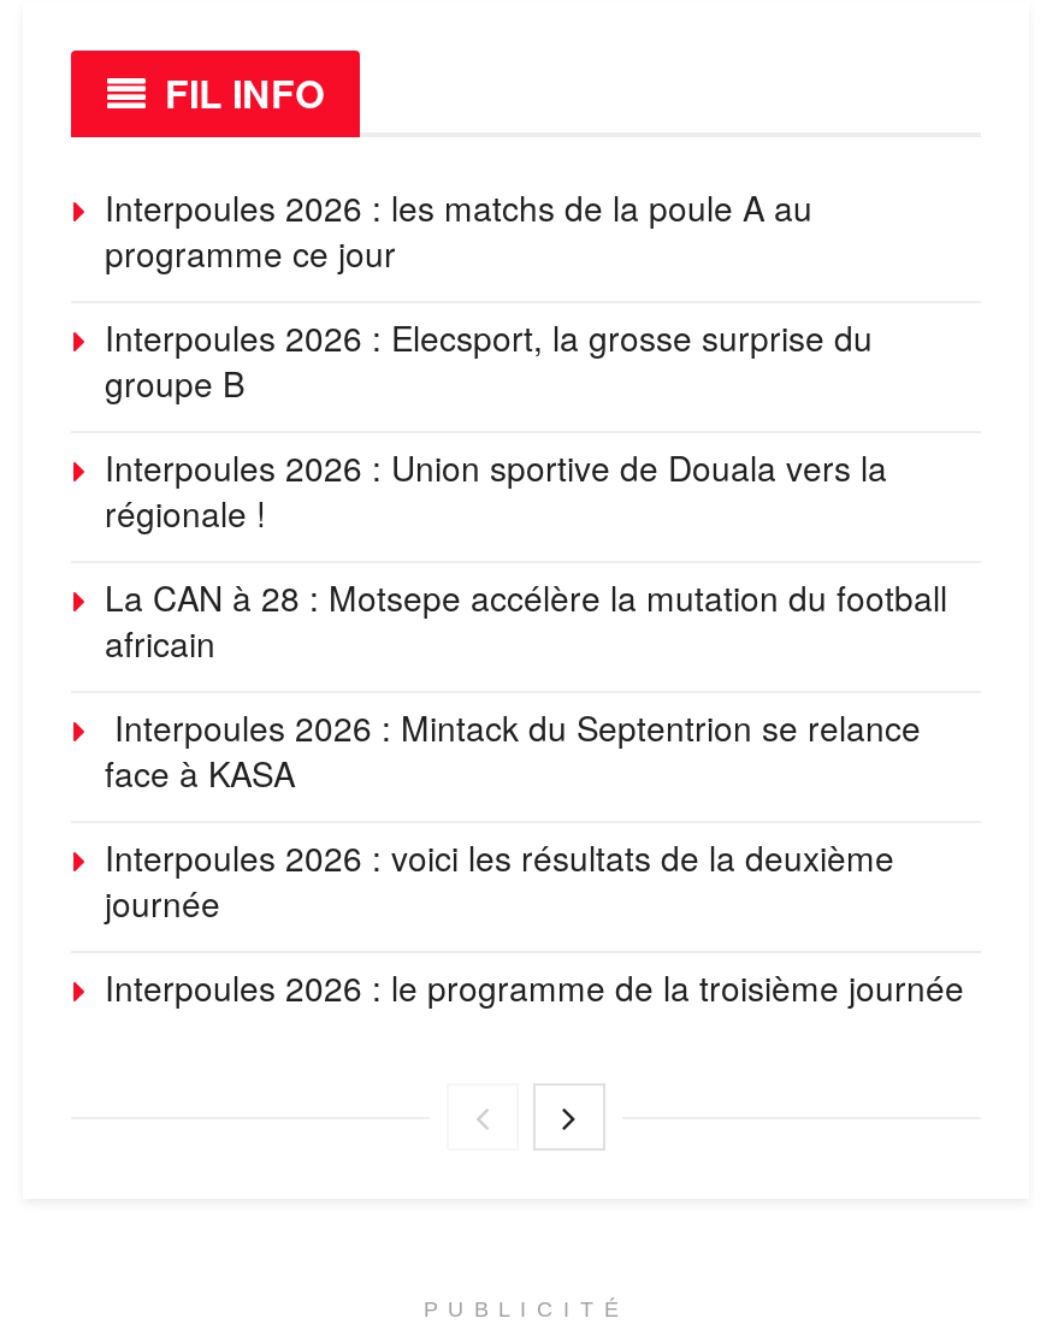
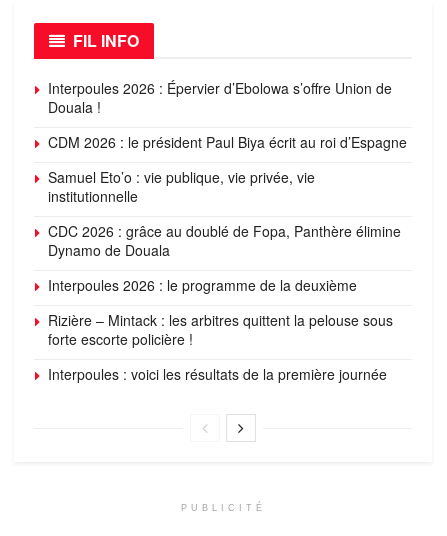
- Interpoules 2026 : les matchs de la poule A au
- programme ce jour
+ Interpoules 2026 : Épervier d’Ebolowa s’offre Union de
+ Douala !

- Interpoules 2026 : Elecsport, la grosse surprise du
- groupe B
+ CDM 2026 : le président Paul Biya écrit au roi d’Espagne

- Interpoules 2026 : Union sportive de Douala vers la
- régionale !
+ Samuel Eto’o : vie publique, vie privée, vie
+ institutionnelle

- La CAN à 28 : Motsepe accélère la mutation du football
- africain
+ CDC 2026 : grâce au doublé de Fopa, Panthère élimine
+ Dynamo de Douala

- Interpoules 2026 : Mintack du Septentrion se relance
- face à KASA
+ Interpoules 2026 : le programme de la deuxième

- Interpoules 2026 : voici les résultats de la deuxième
- journée
+ Rizière – Mintack : les arbitres quittent la pelouse sous
+ forte escorte policière !

- Interpoules 2026 : le programme de la troisième journée
+ Interpoules : voici les résultats de la première journée
